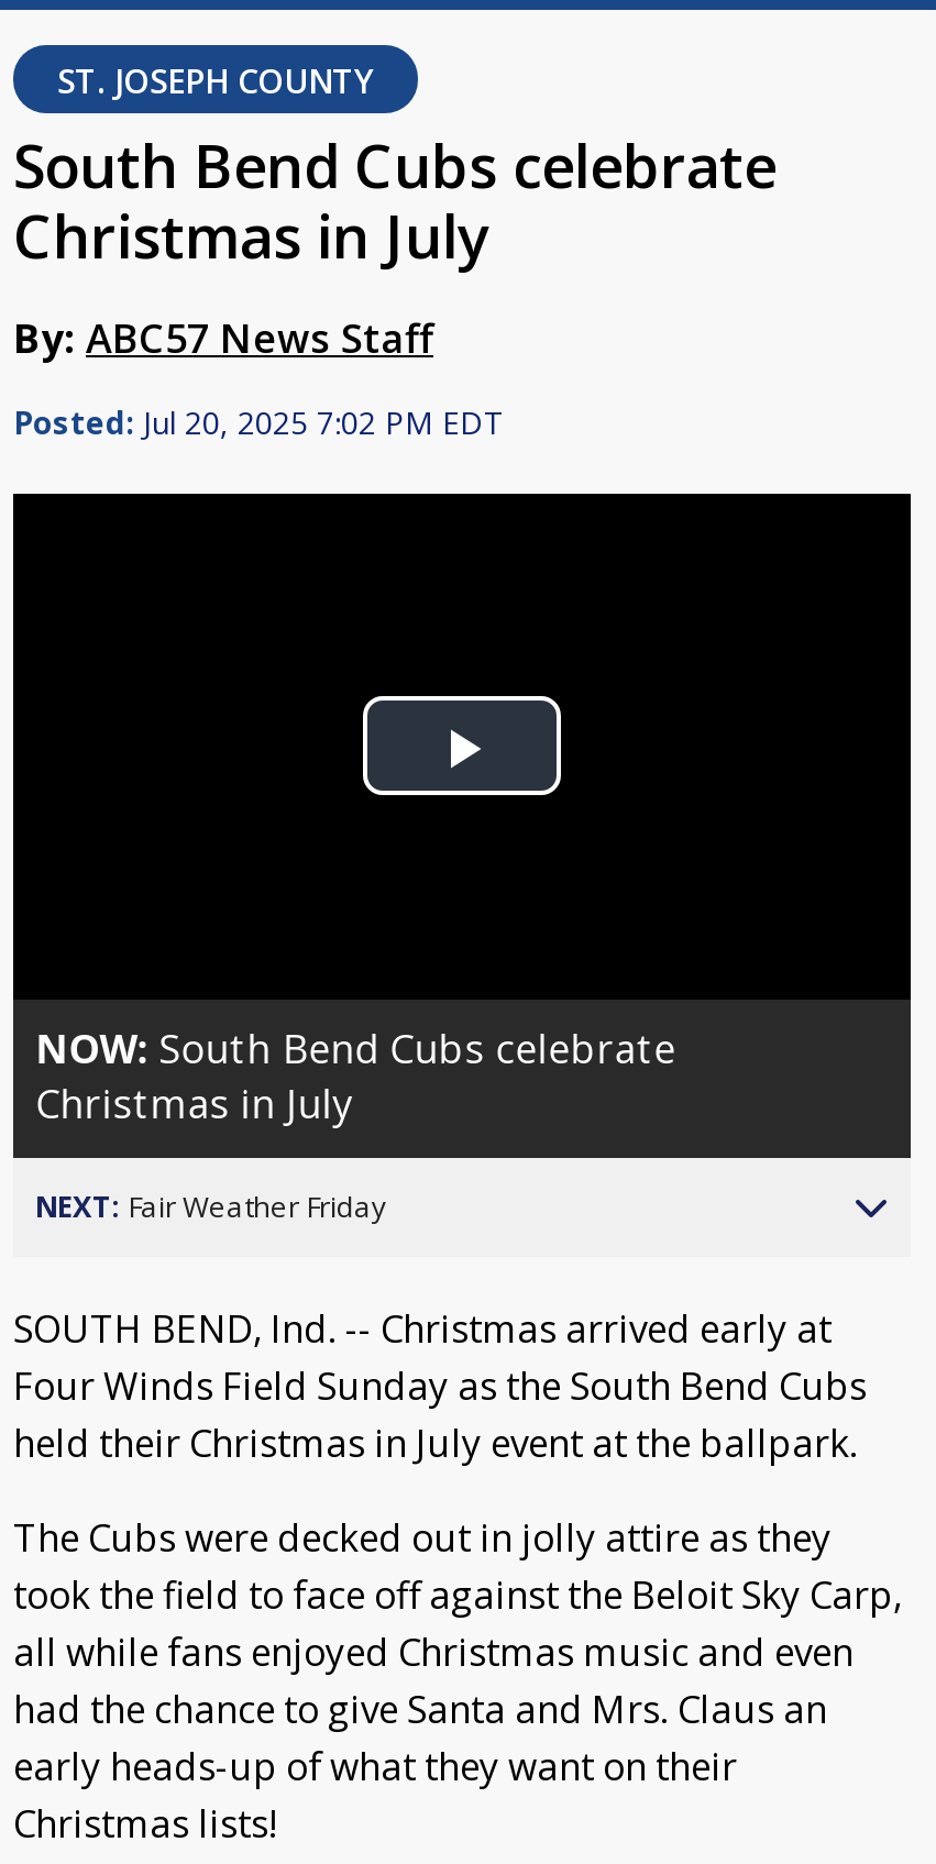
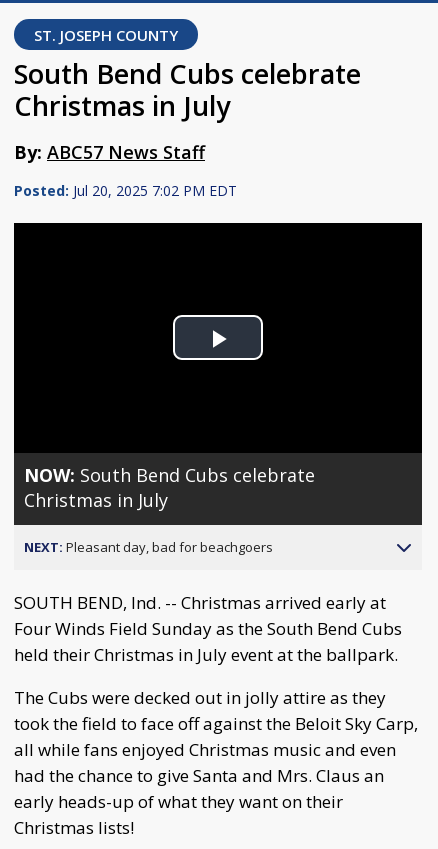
- NEXT: Fair Weather Friday
+ NEXT: Pleasant day, bad for beachgoers
